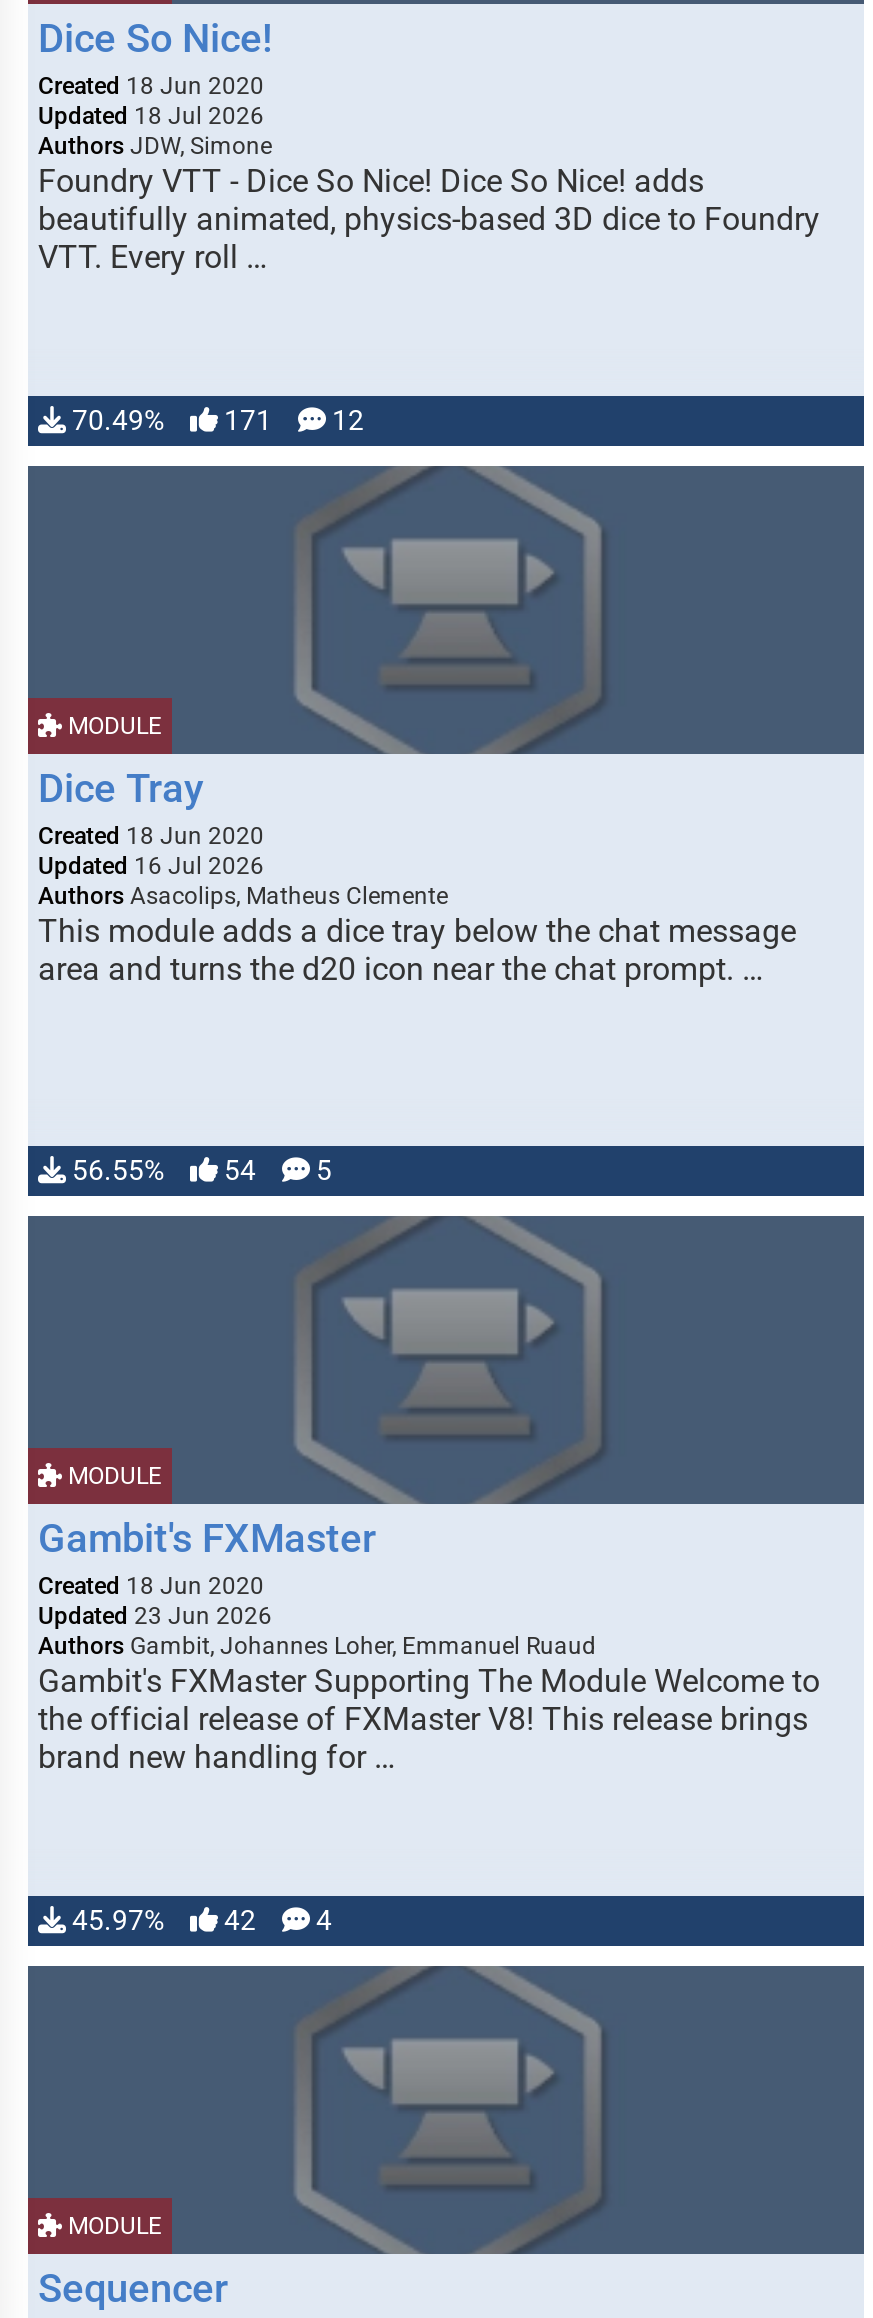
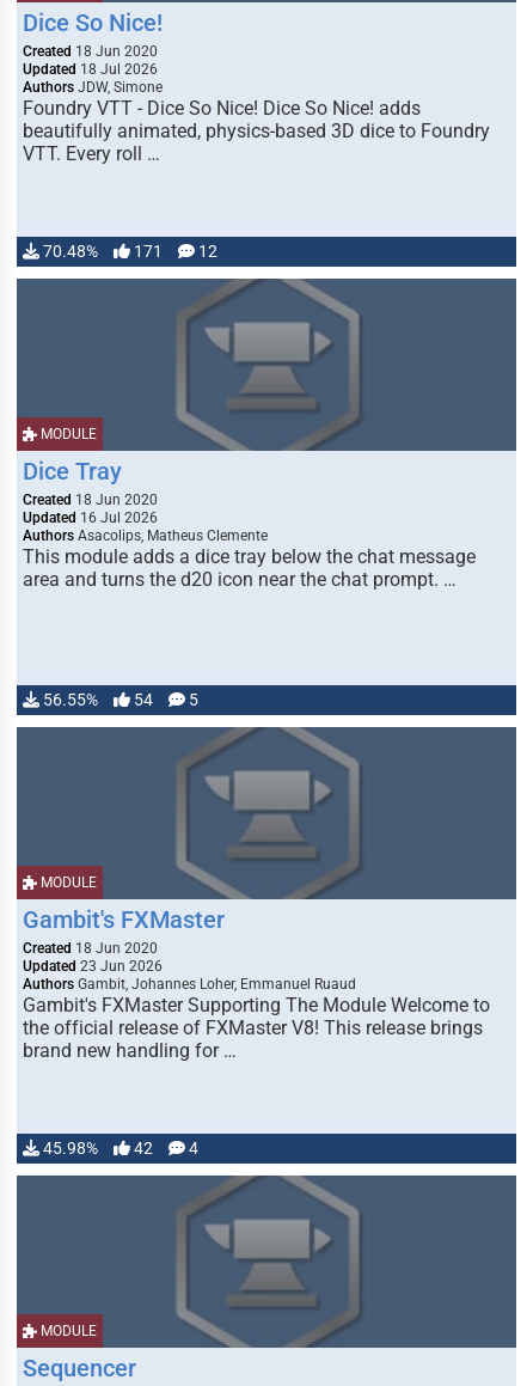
- 70.49% 171 12
+ 70.48% 171 12

- 45.97% 42 4
+ 45.98% 42 4
